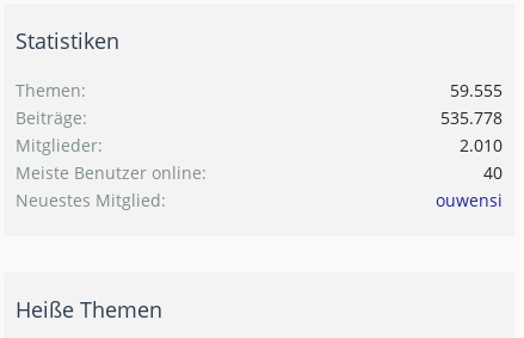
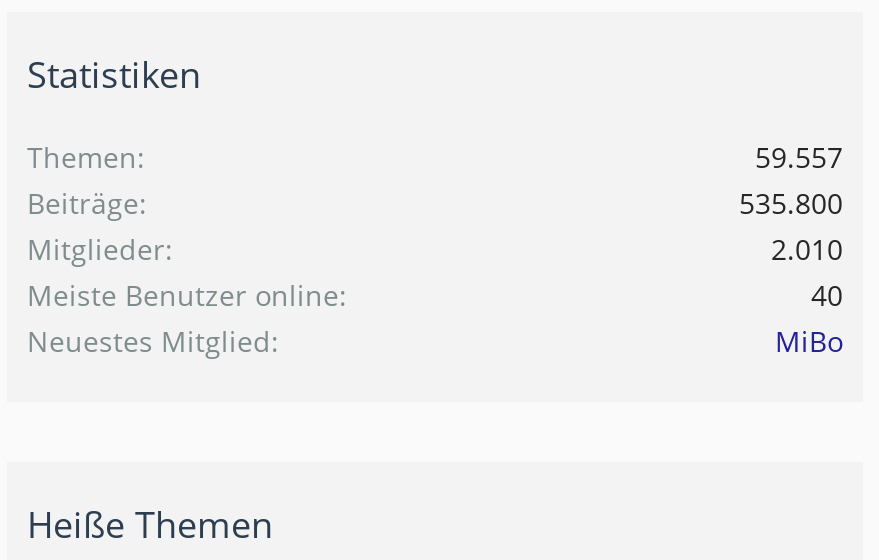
- 59.555
+ 59.557

- 535.778
+ 535.800

- ouwensi
+ MiBo
